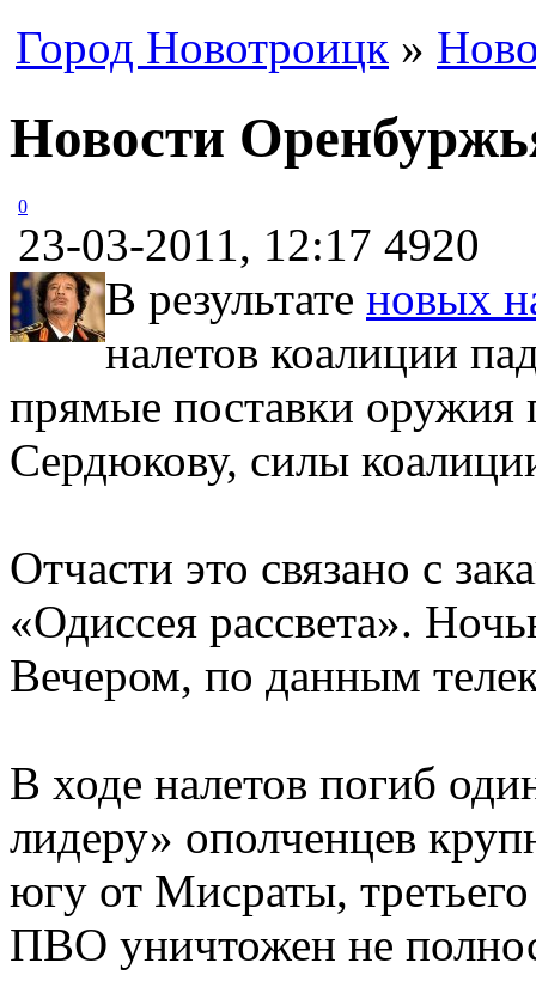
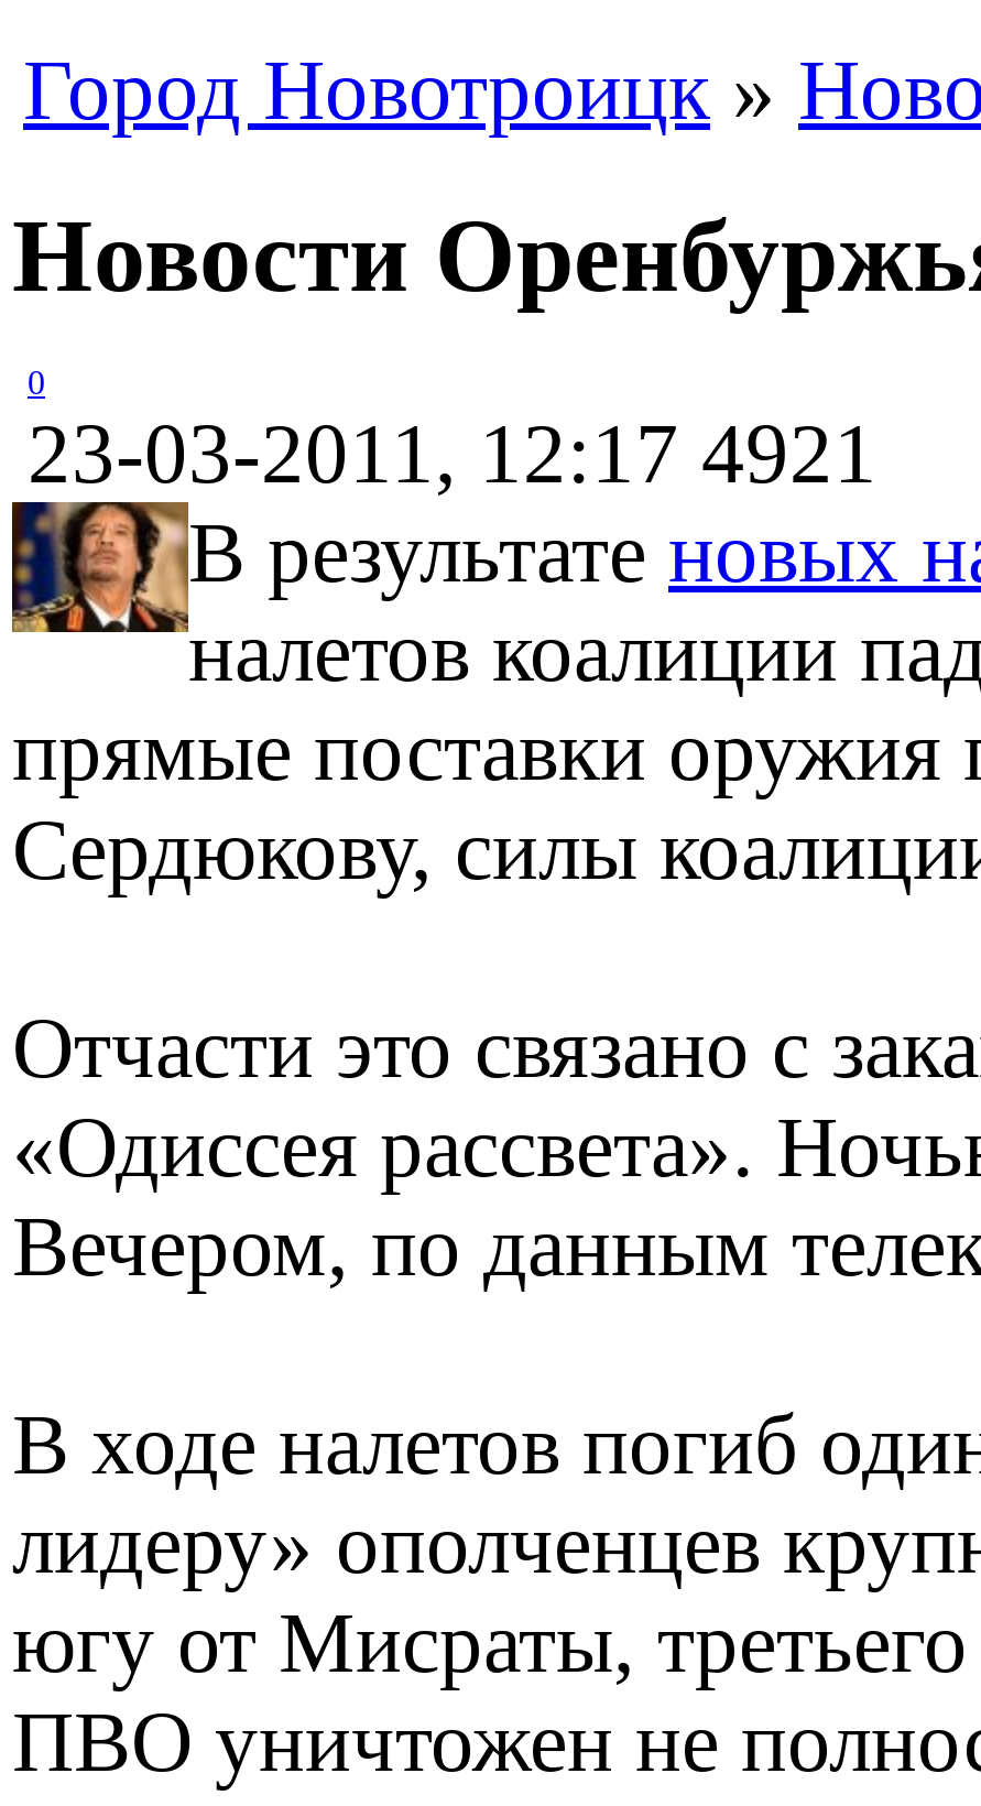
- 23-03-2011, 12:17 4920
+ 23-03-2011, 12:17 4921
